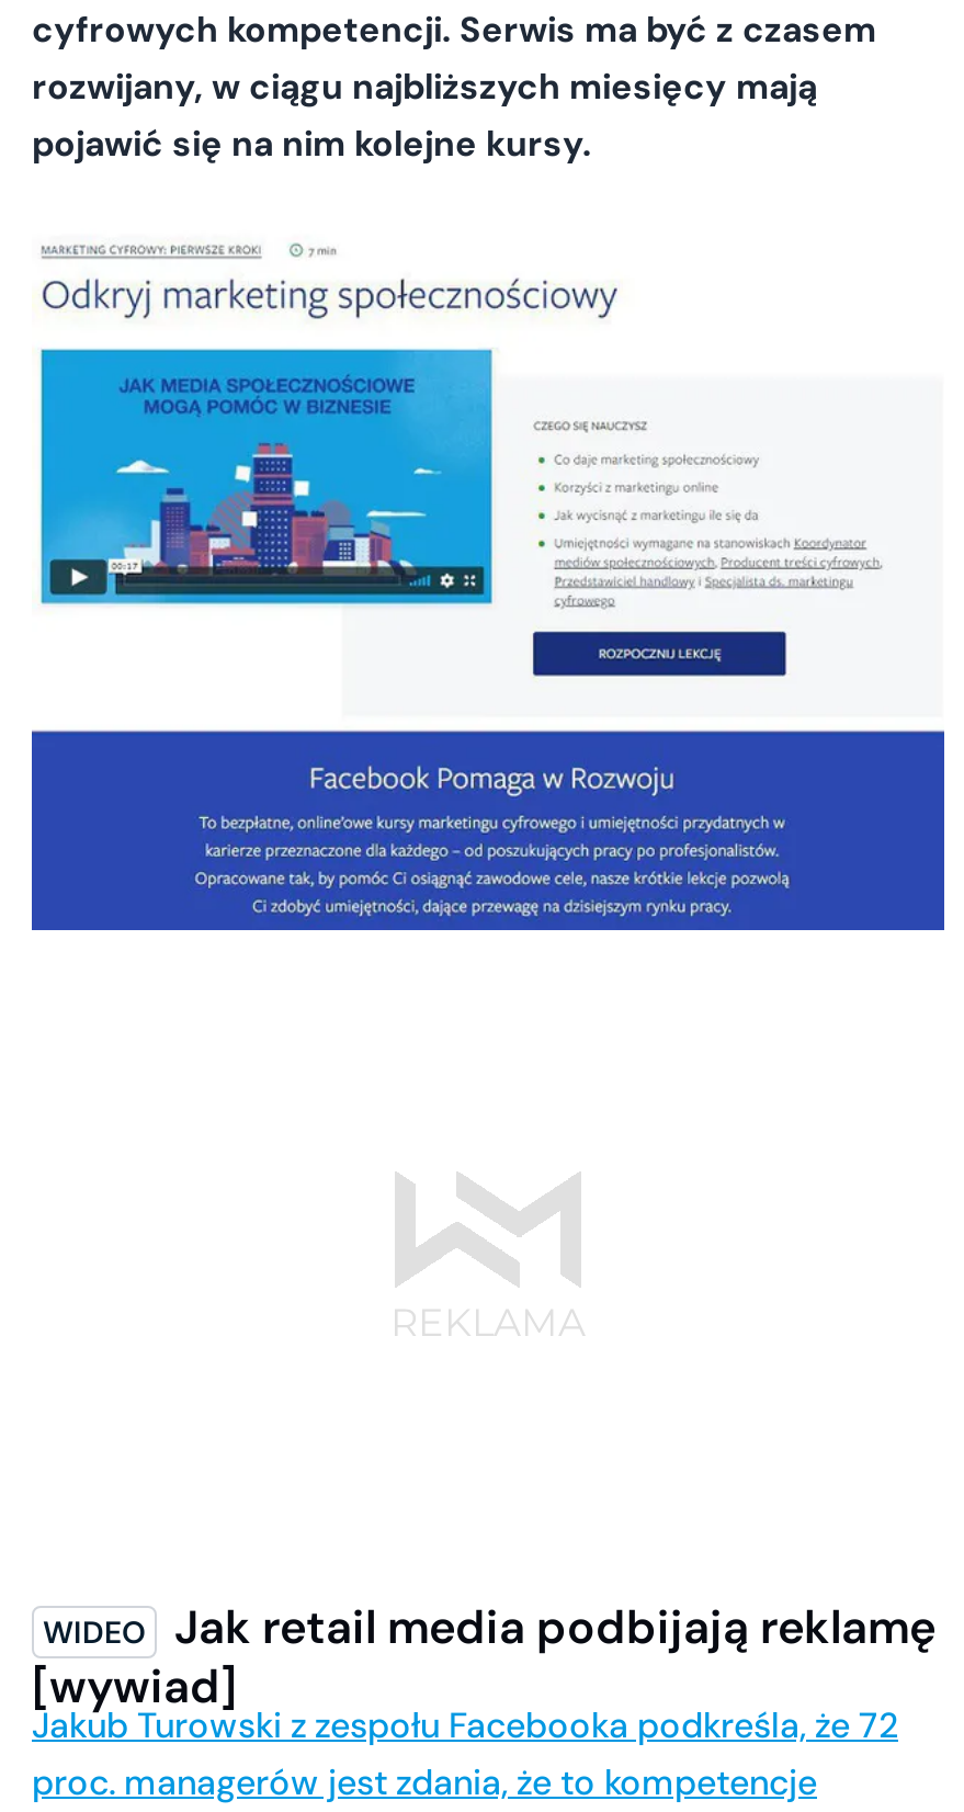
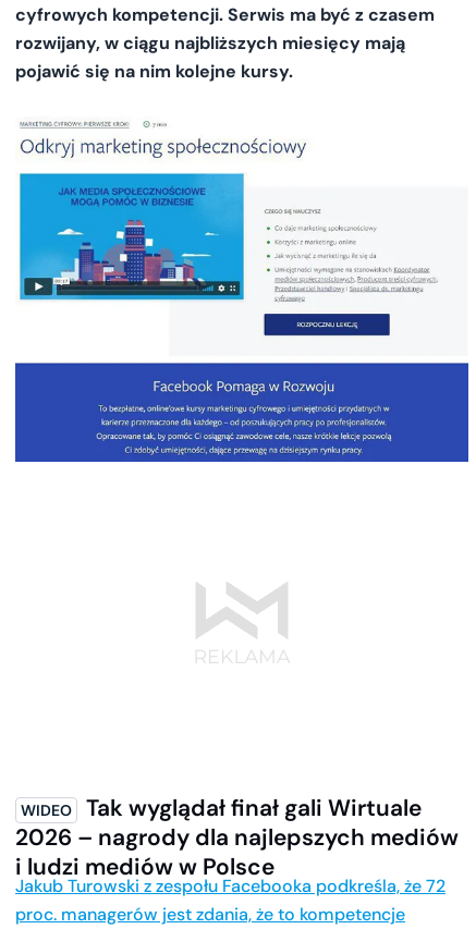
- Jak retail media podbijają reklamę
- [wywiad]
+ Tak wyglądał finał gali Wirtuale
+ 2026 – nagrody dla najlepszych mediów
+ i ludzi mediów w Polsce
